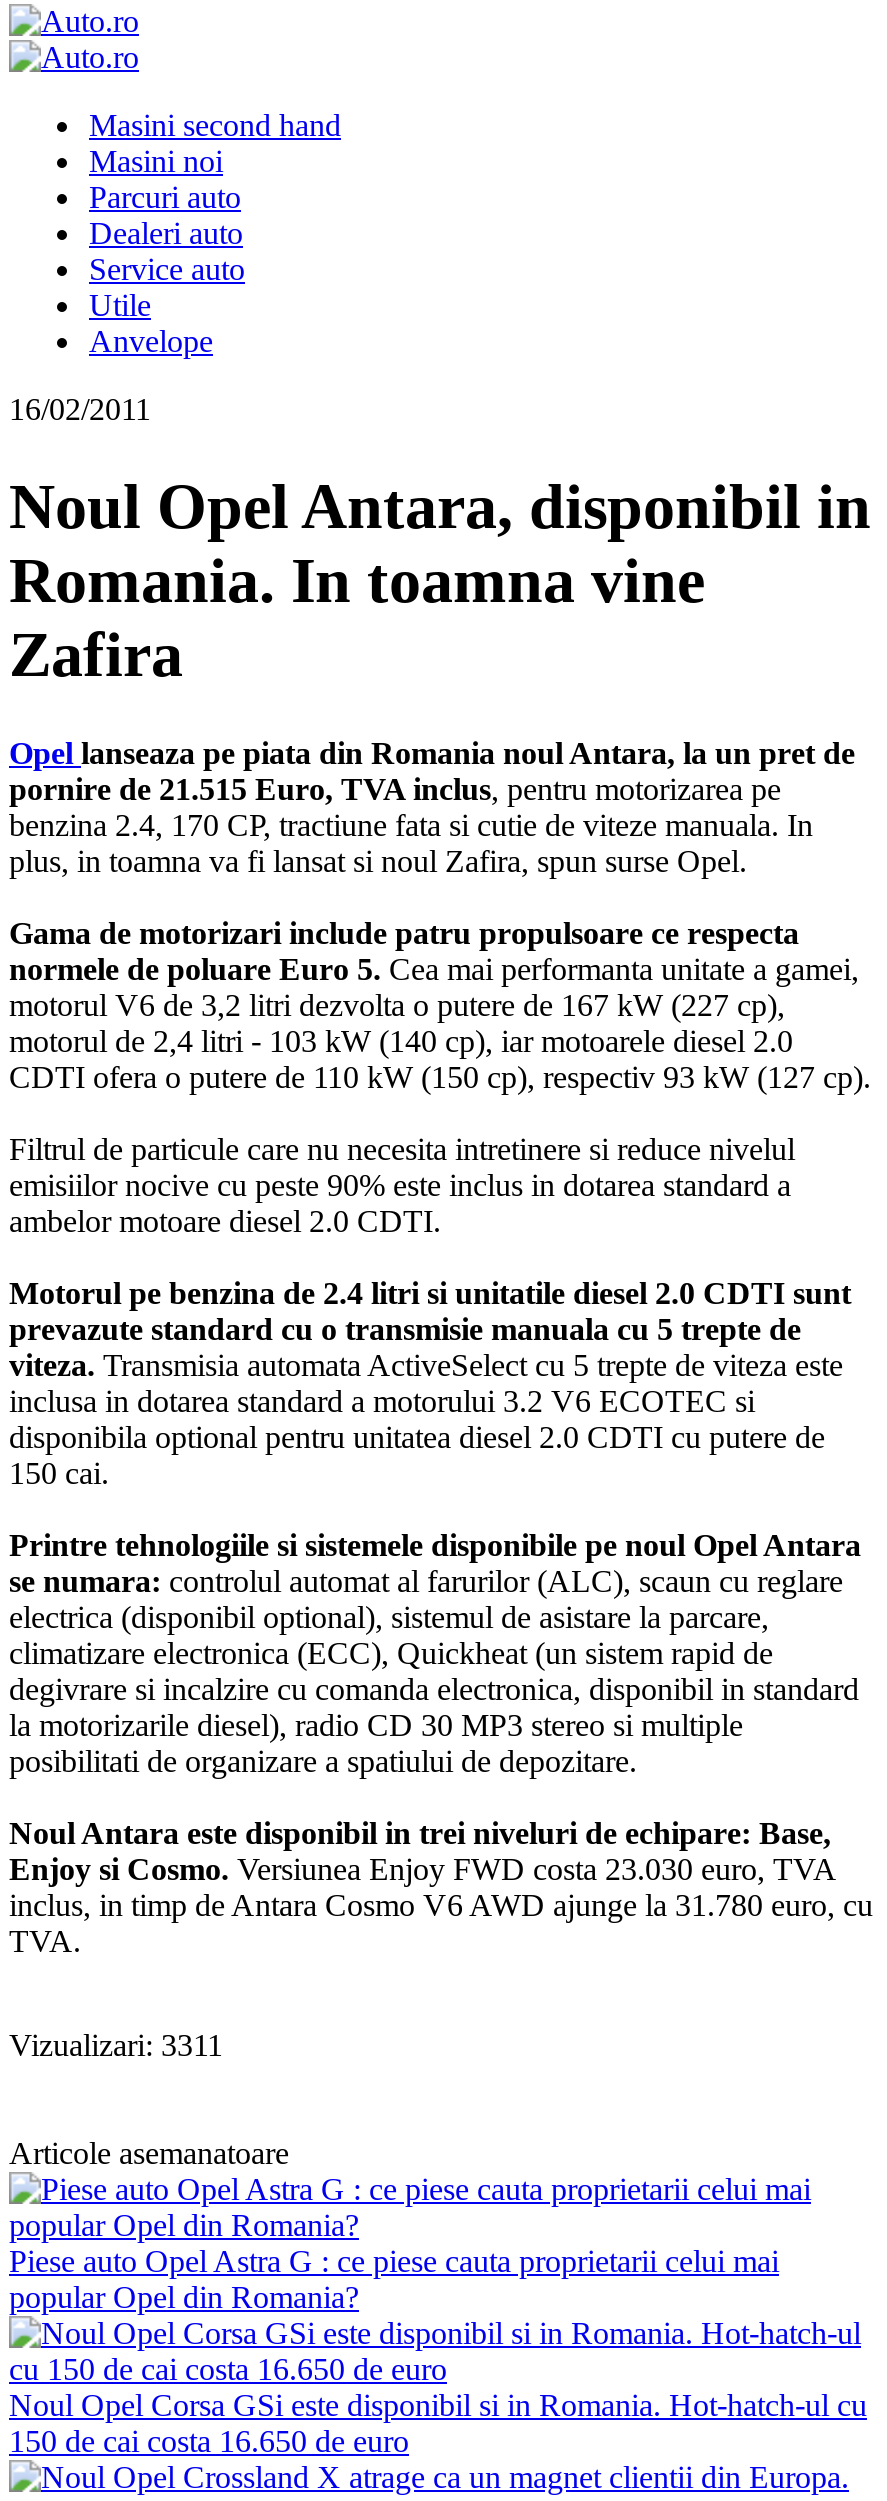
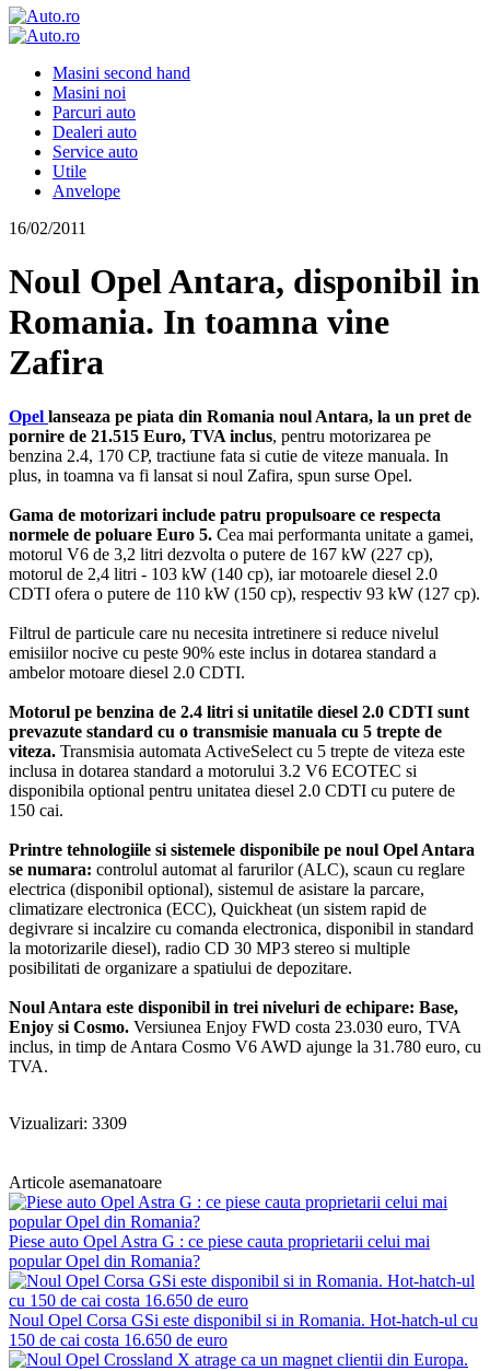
- Vizualizari: 3311
+ Vizualizari: 3309
